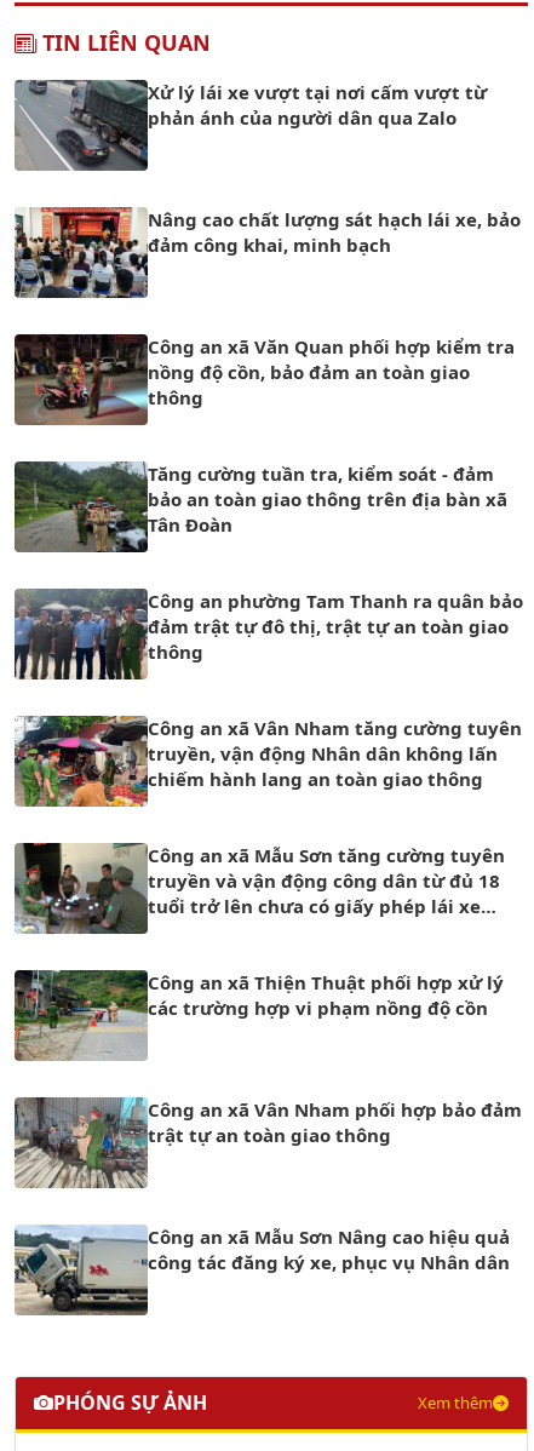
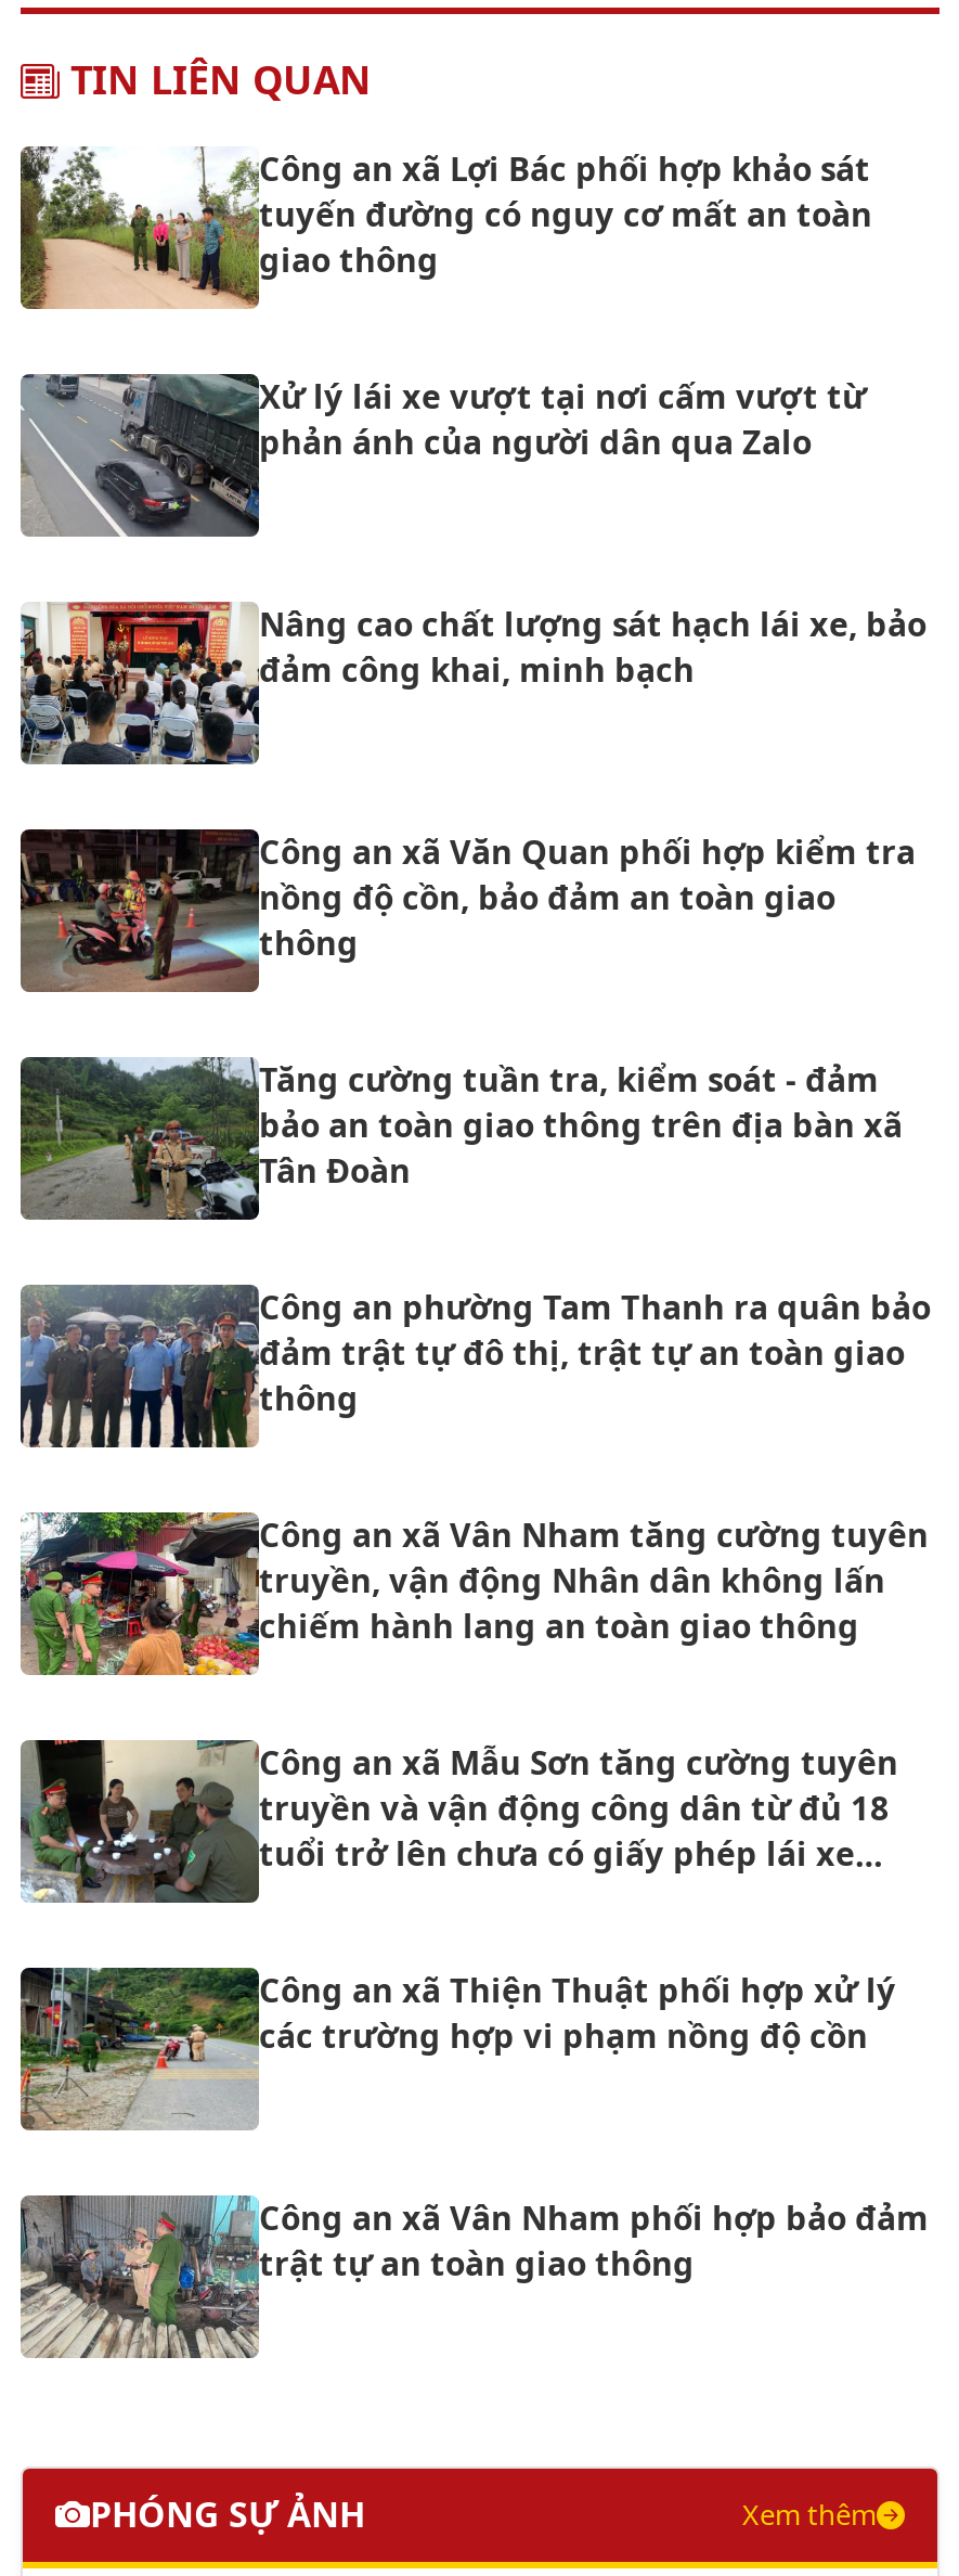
+ [image]
+ Công an xã Lợi Bác phối hợp khảo sát
+ tuyến đường có nguy cơ mất an toàn
+ giao thông

moved down: [image] | Xử lý lái xe vượt tại nơi cấm vượt từ | phản ánh của người dân qua Zalo | ... | Công an xã Vân Nham phối hợp bảo đảm | trật tự an toàn giao thông

- [image]
- Công an xã Mẫu Sơn Nâng cao hiệu quả
- công tác đăng ký xe, phục vụ Nhân dân
